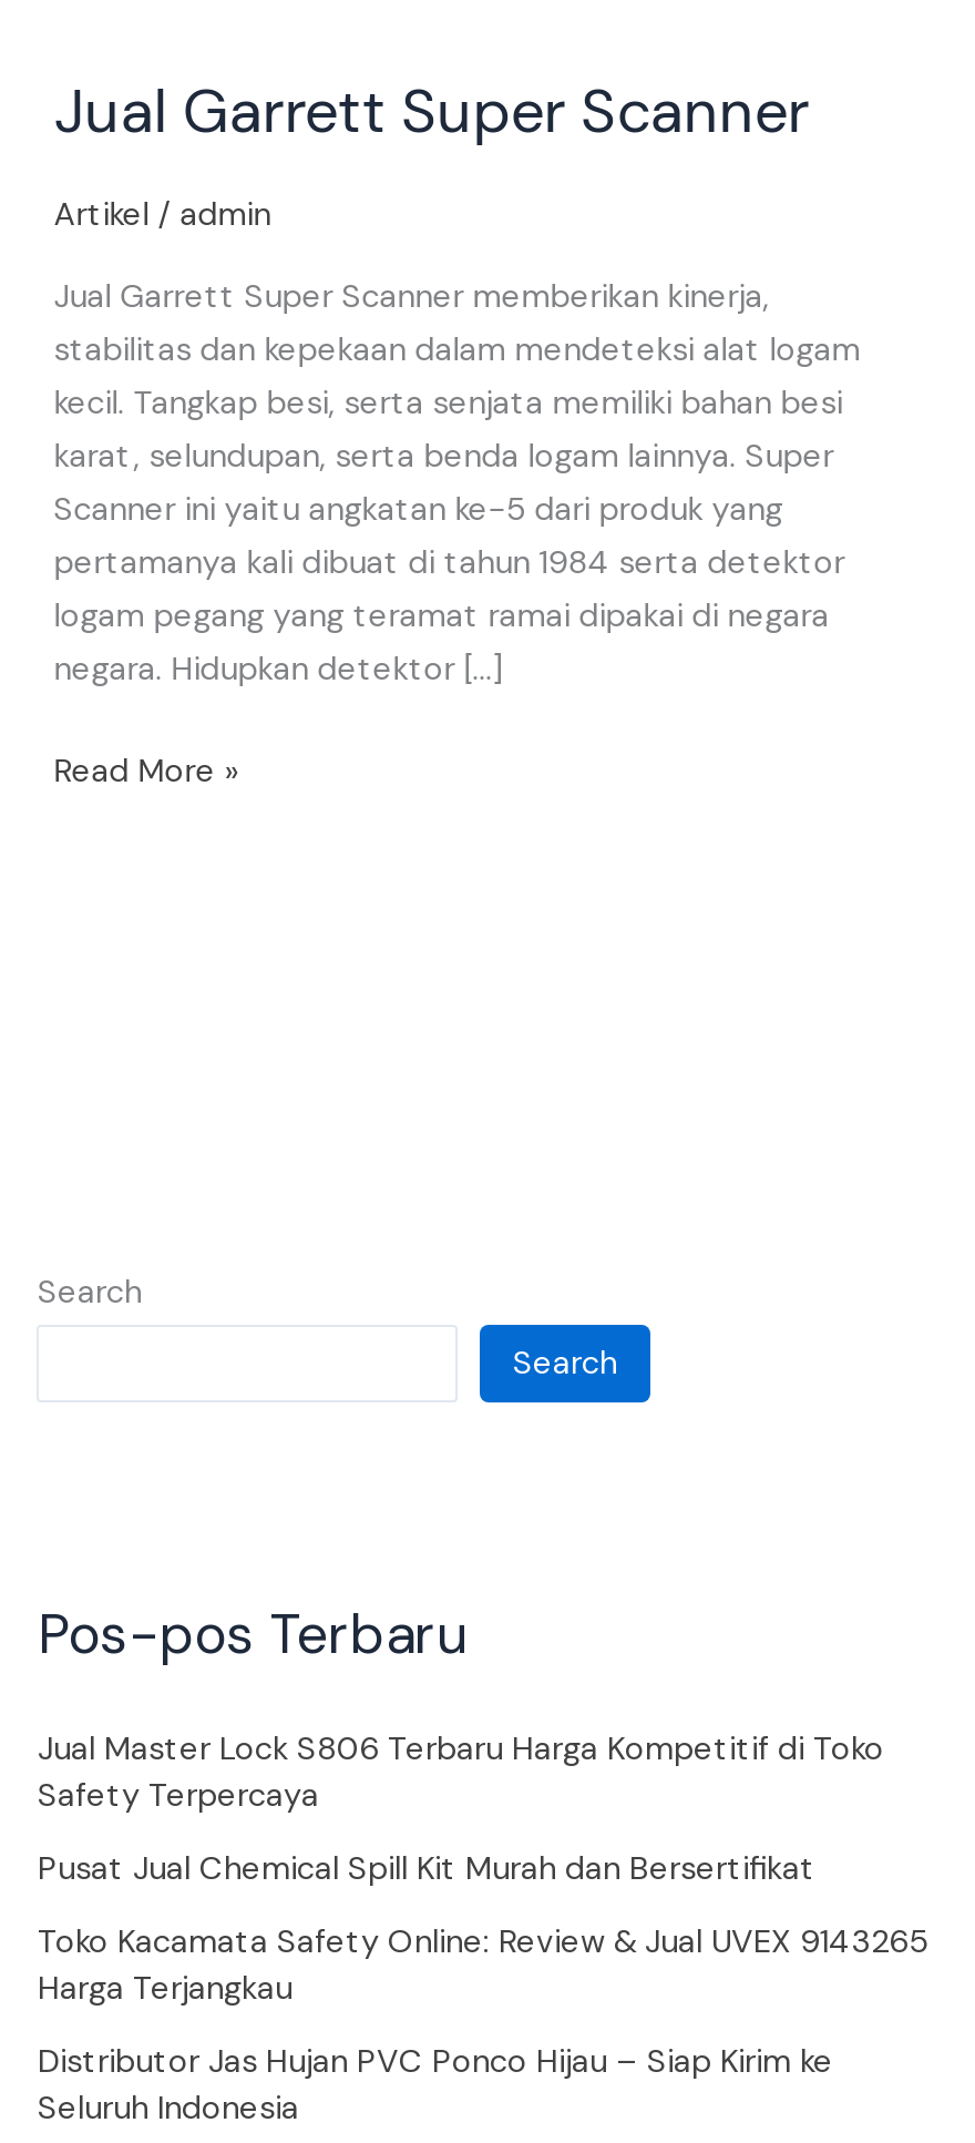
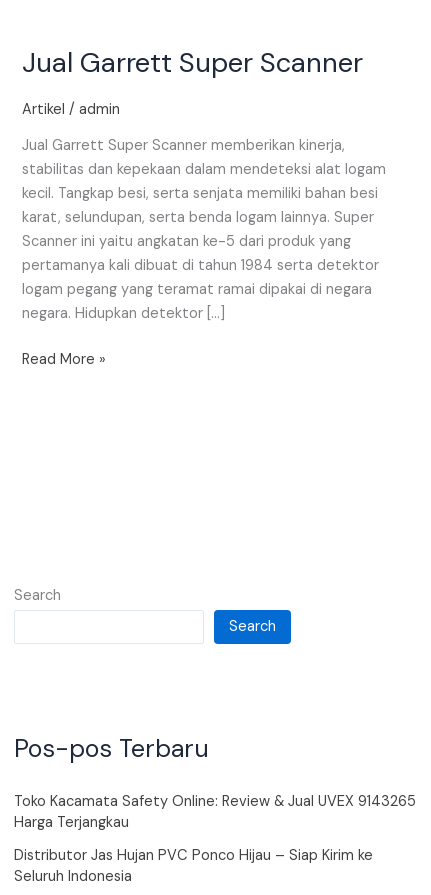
- Jual Master Lock S806 Terbaru Harga Kompetitif di Toko
- Safety Terpercaya
- Pusat Jual Chemical Spill Kit Murah dan Bersertifikat
